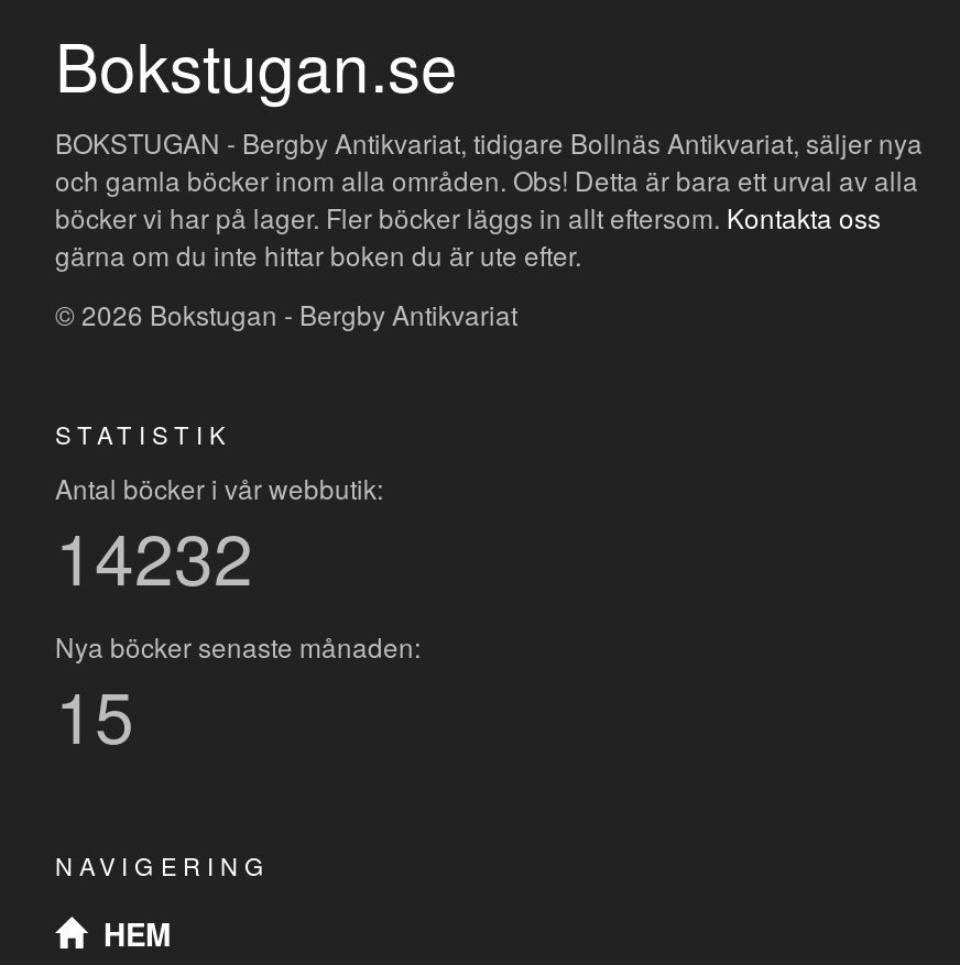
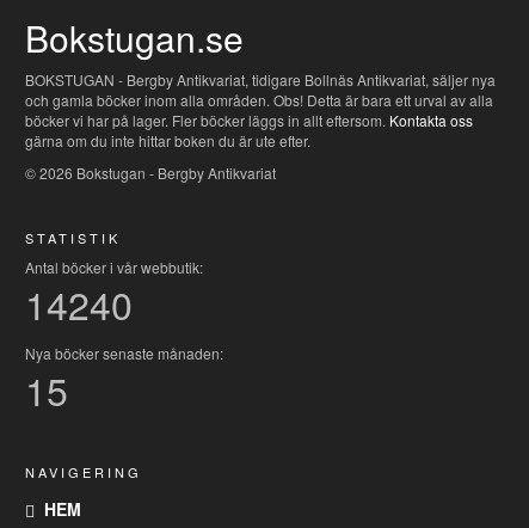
- 14232
+ 14240
